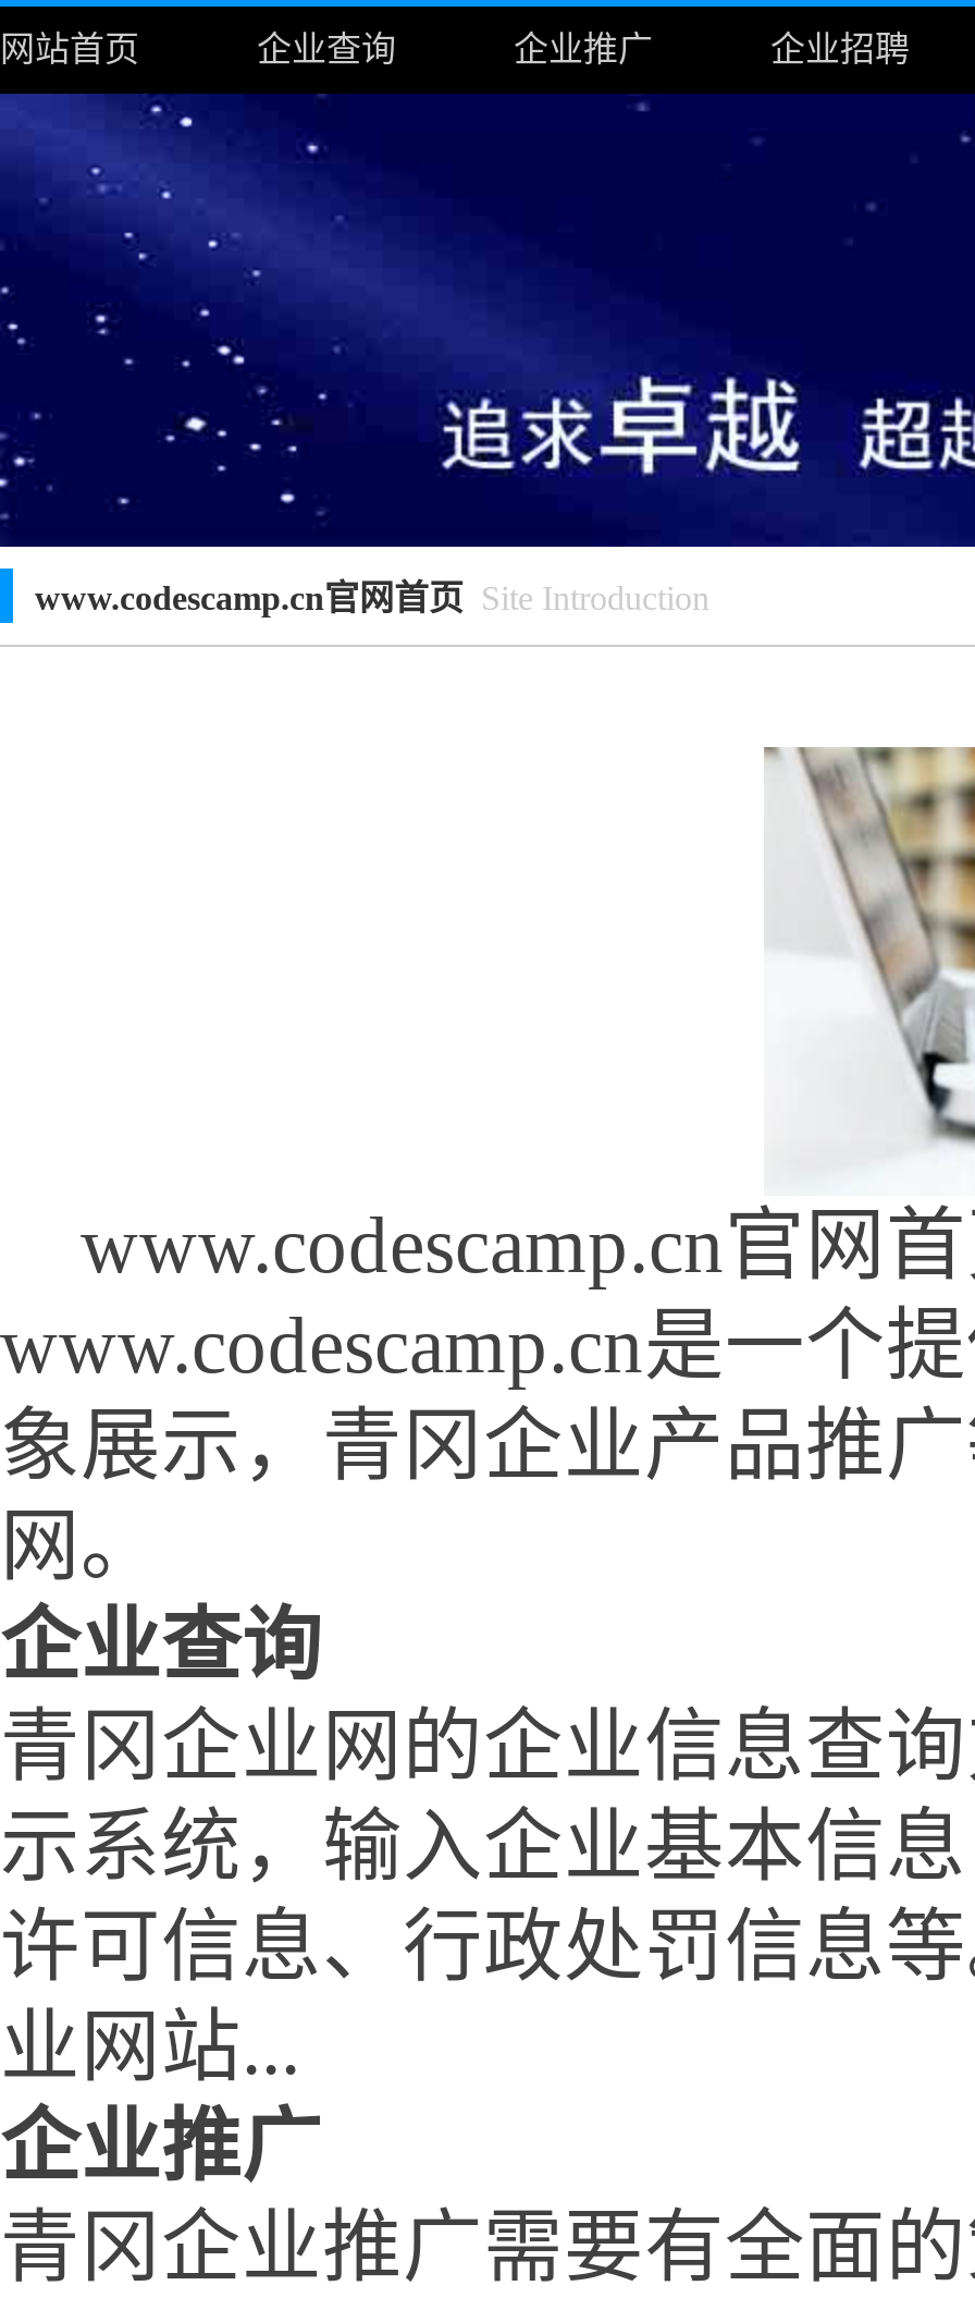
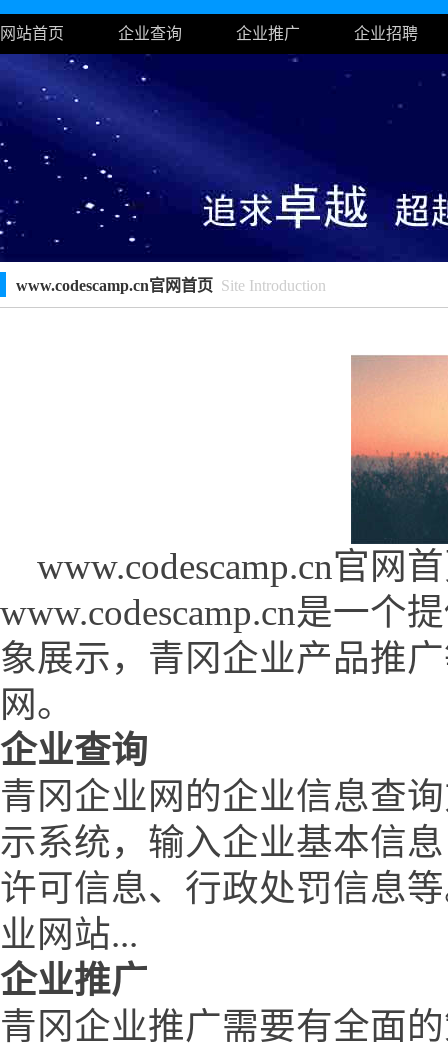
- [image]
+ [image]
